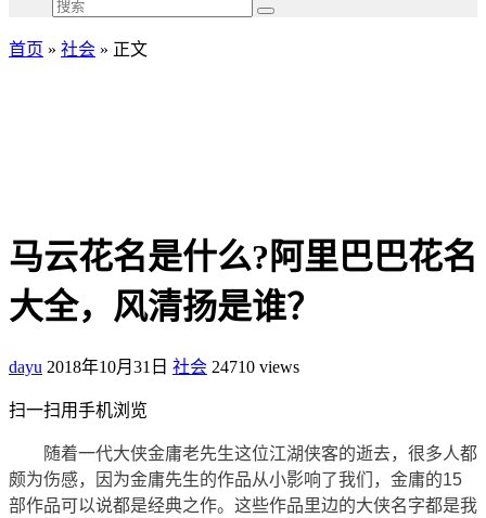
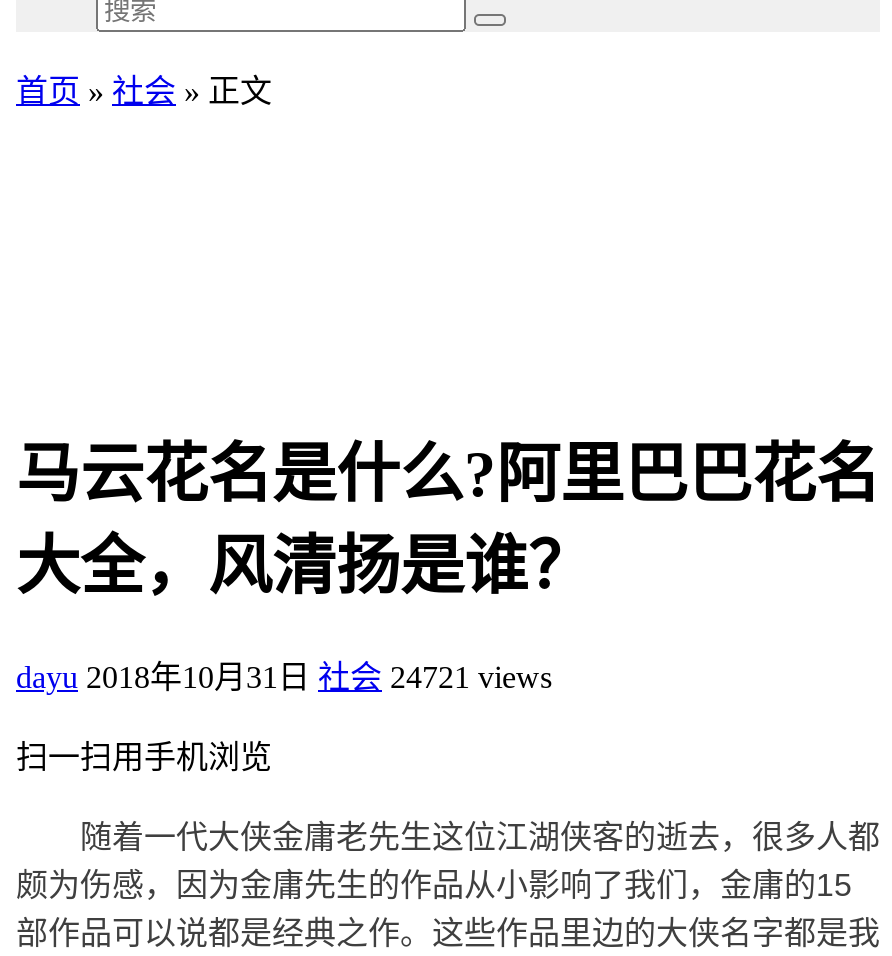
- dayu 2018年10月31日 社会 24710 views
+ dayu 2018年10月31日 社会 24721 views
